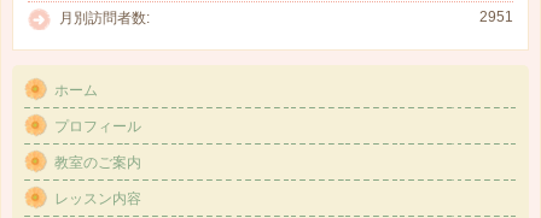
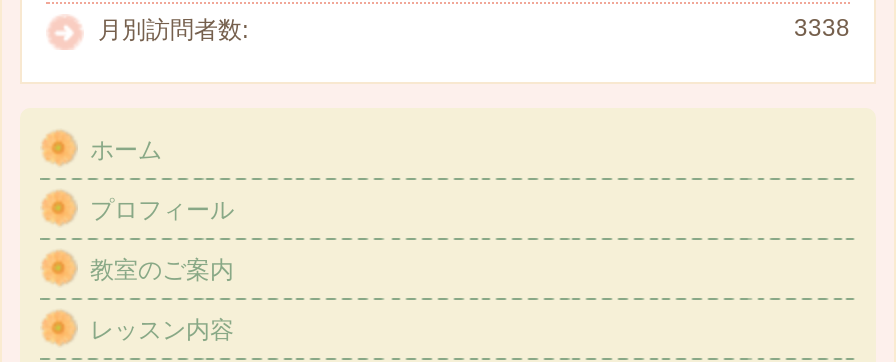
- 2951
+ 3338
